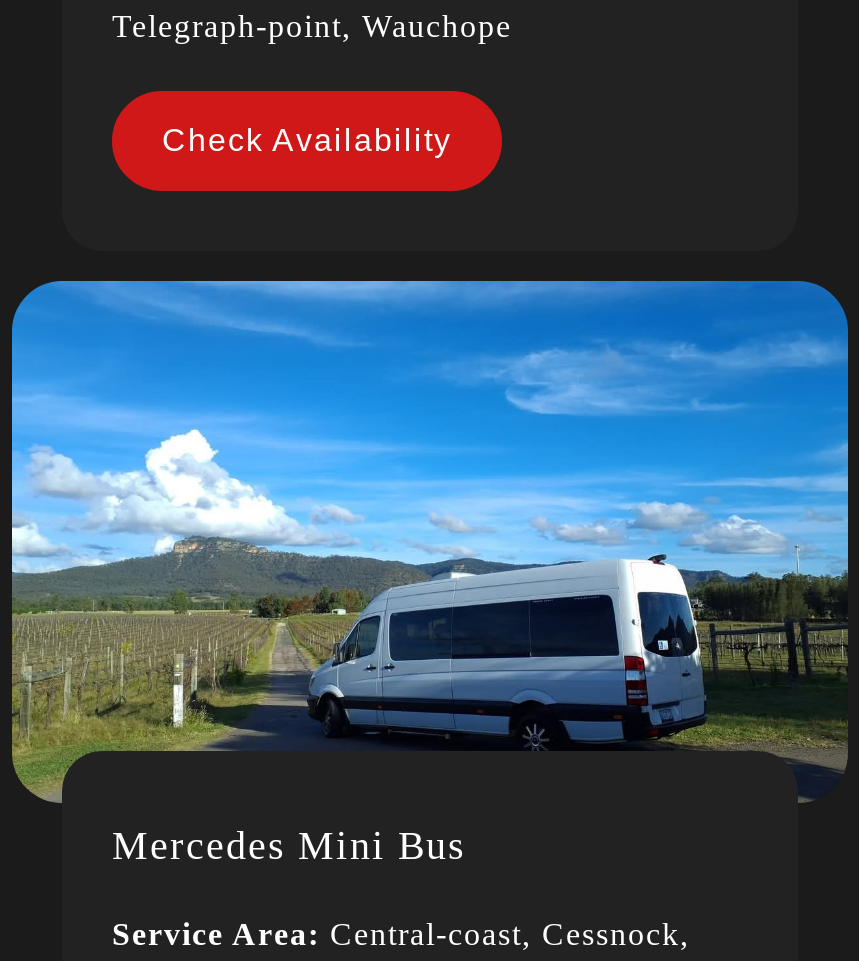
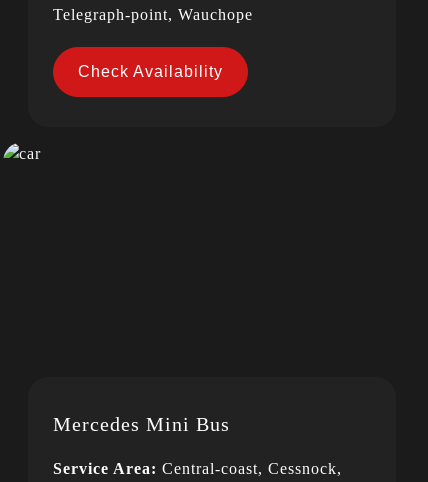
- [image]
